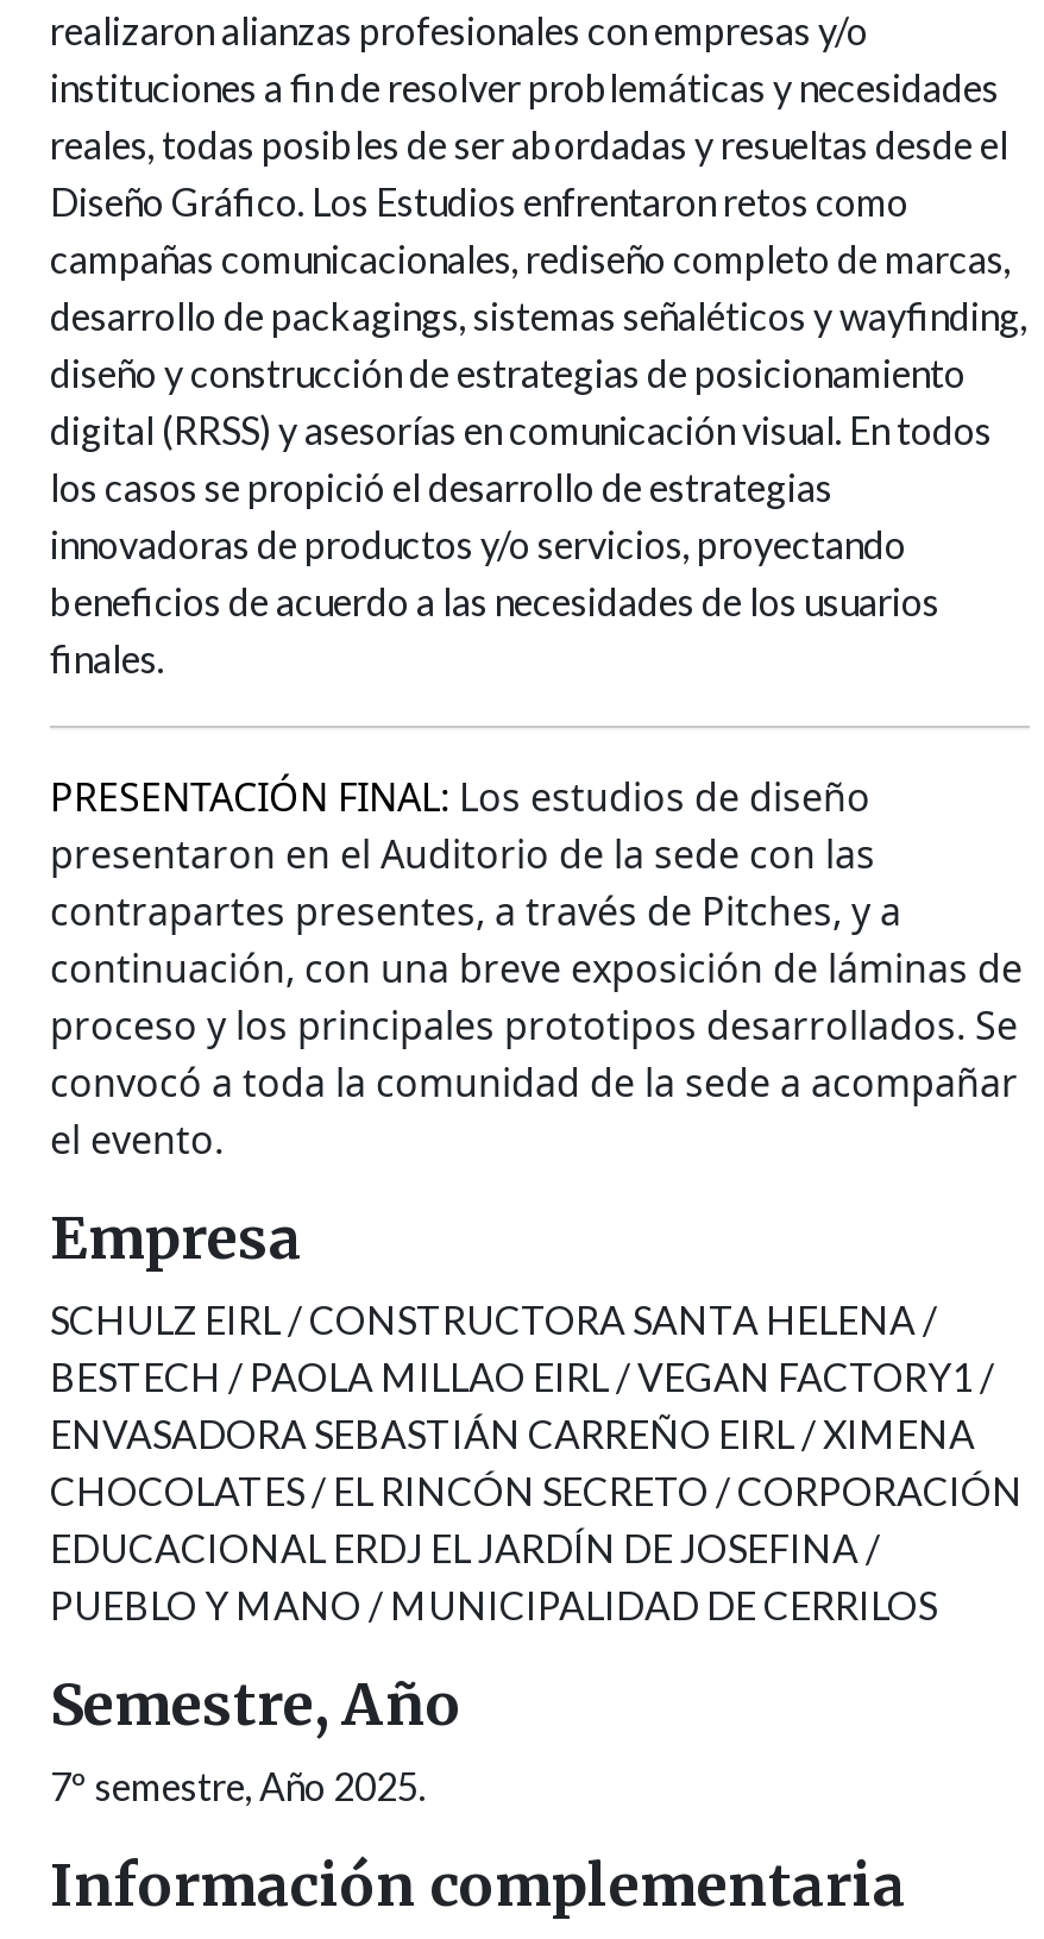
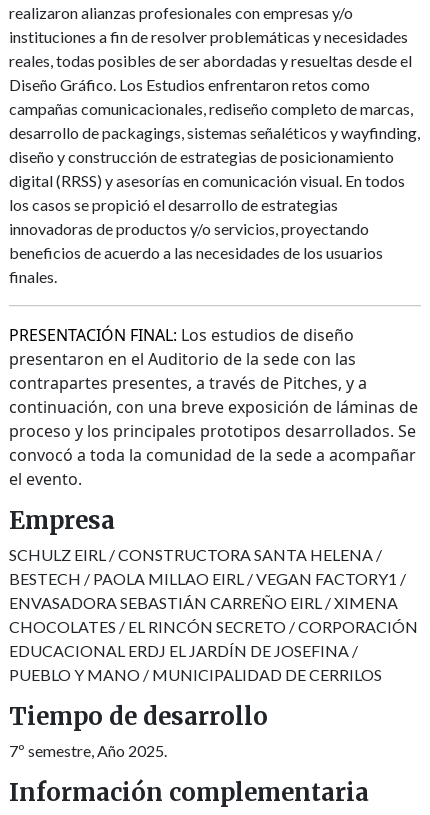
- Semestre, Año
+ Tiempo de desarrollo
